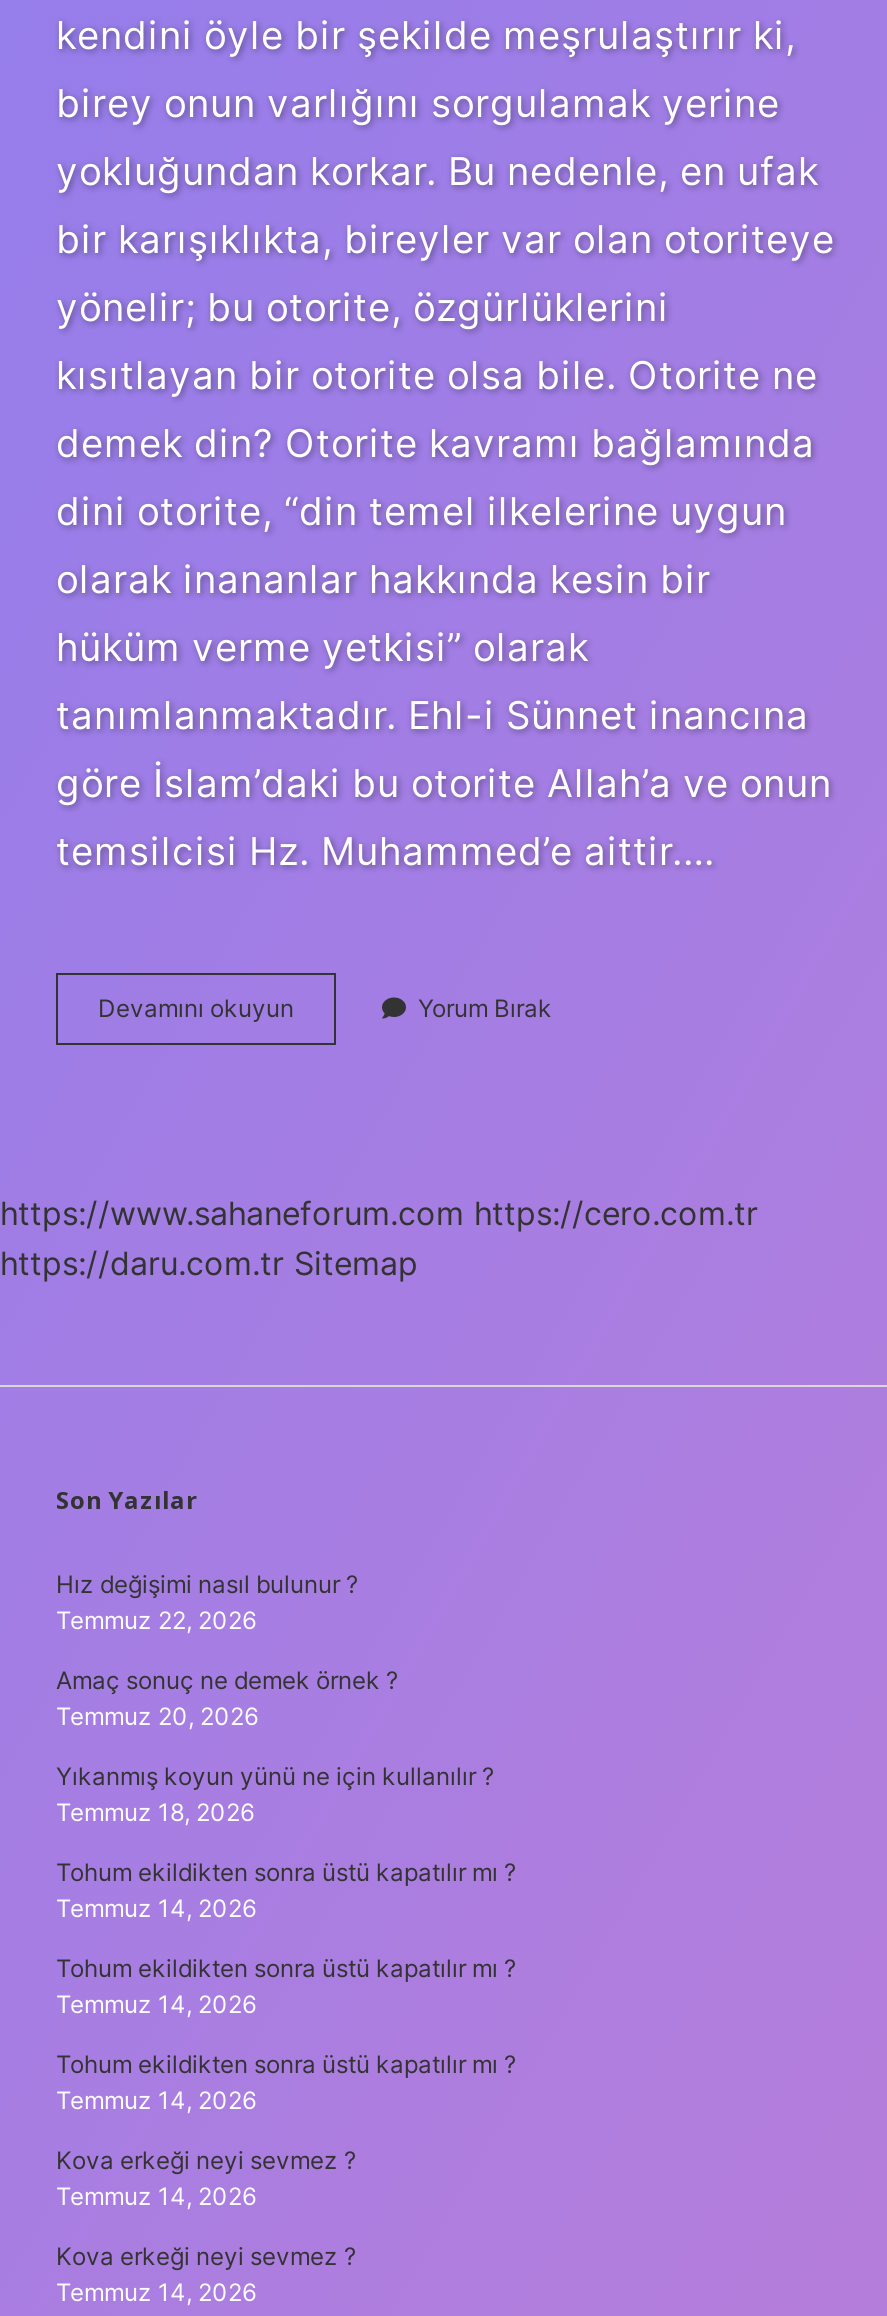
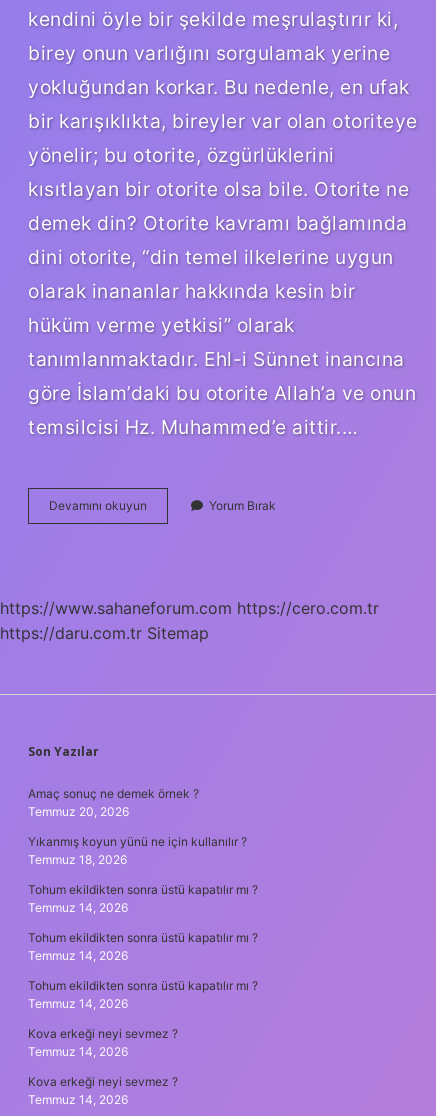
- Hız değişimi nasıl bulunur ?
- Temmuz 22, 2026
